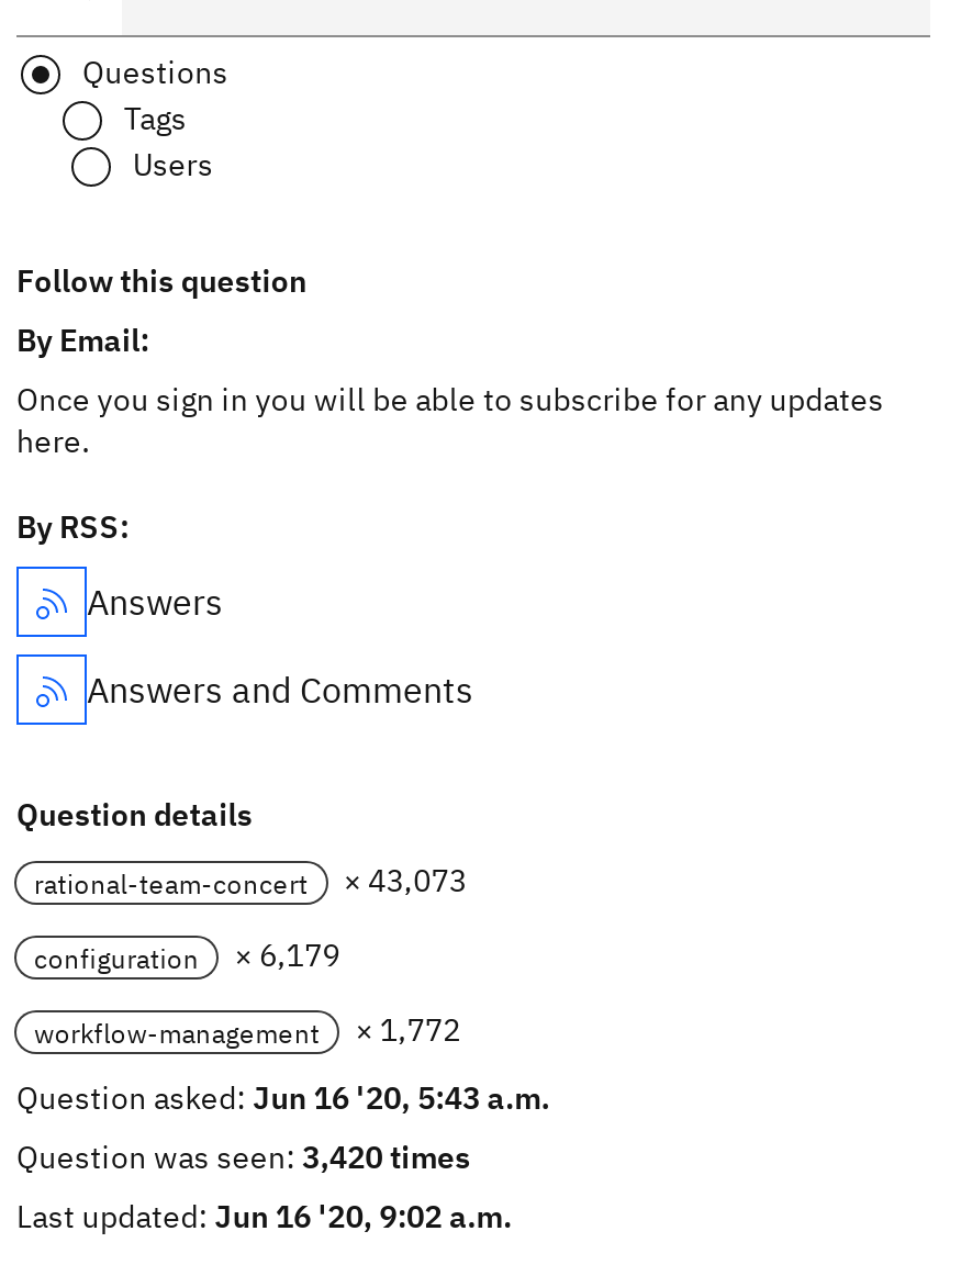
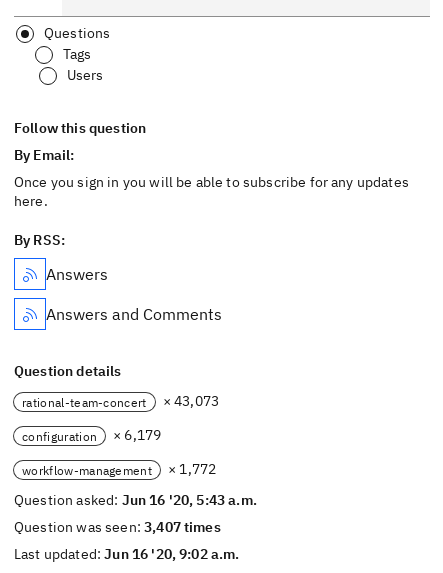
- Question was seen: 3,420 times
+ Question was seen: 3,407 times
